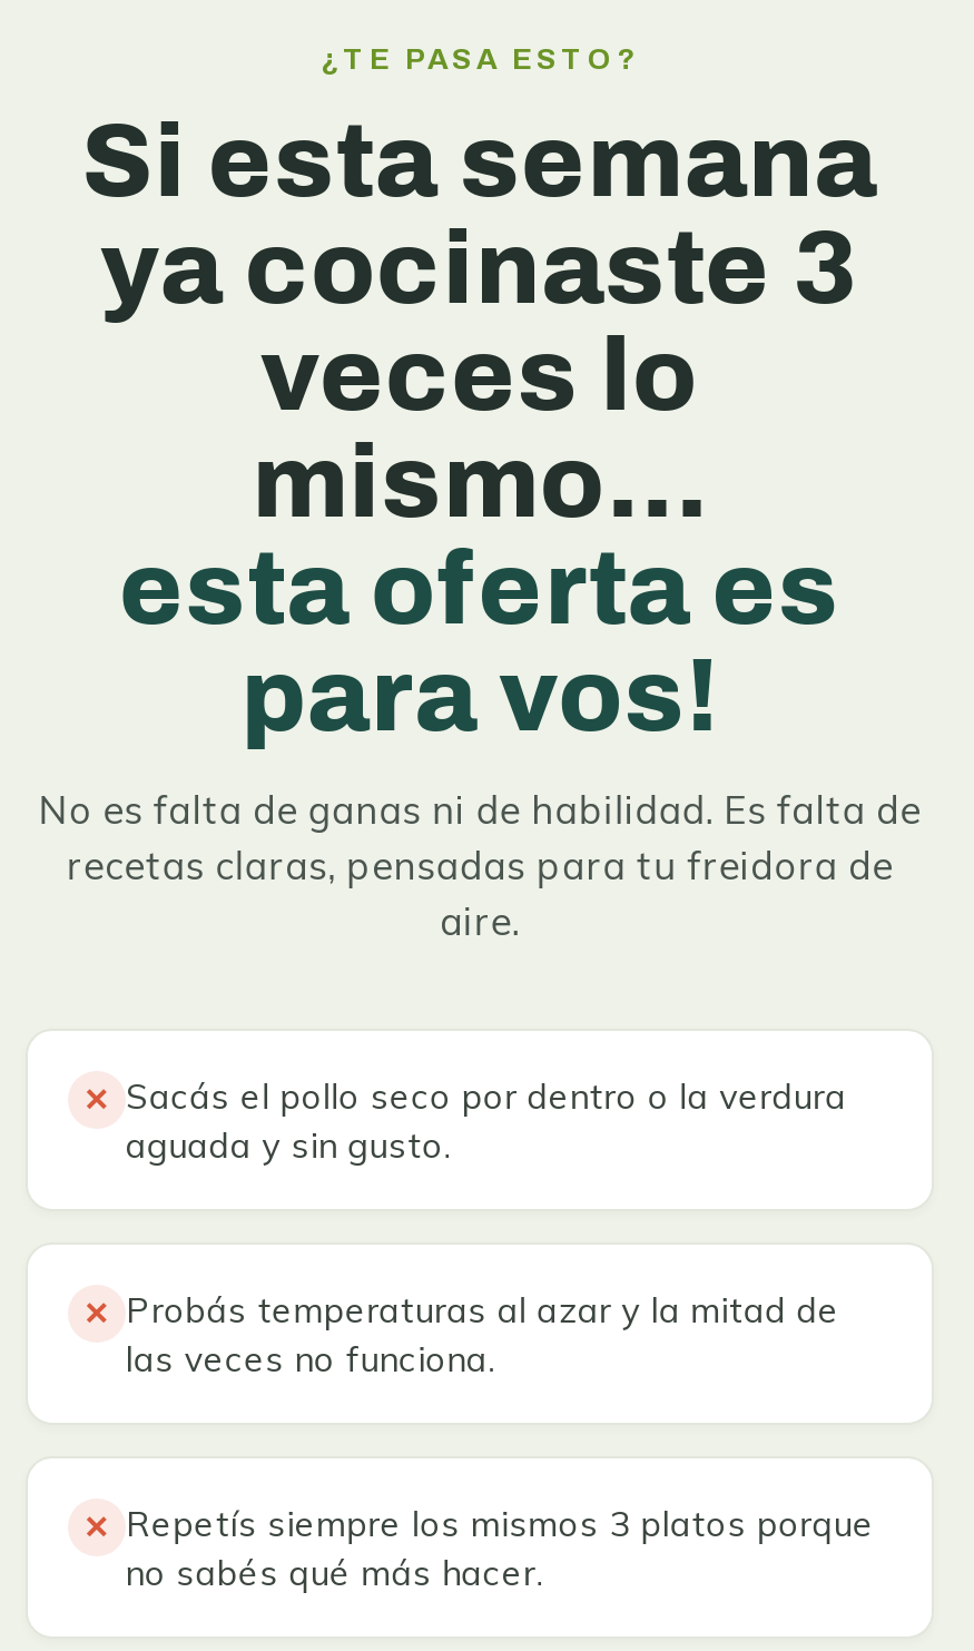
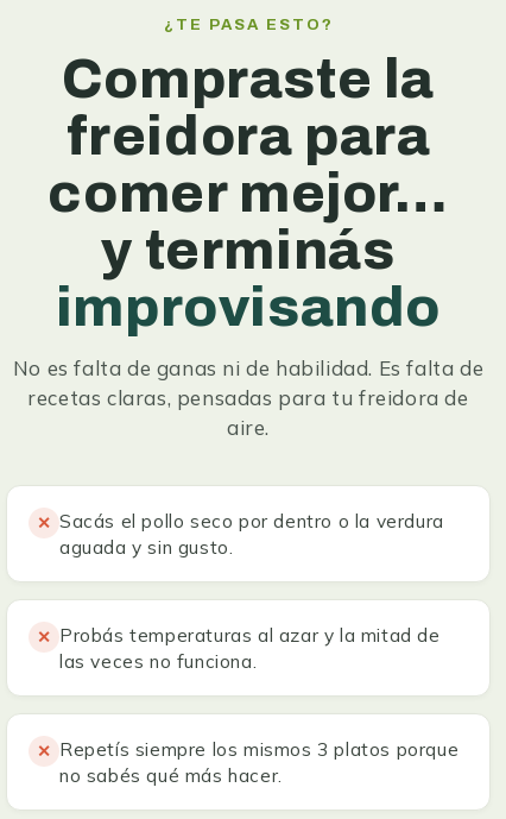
- Si esta semana
- ya cocinaste 3
- veces lo
- mismo…
- esta oferta es
- para vos!
+ Compraste la
+ freidora para
+ comer mejor…
+ y terminás
+ improvisando
